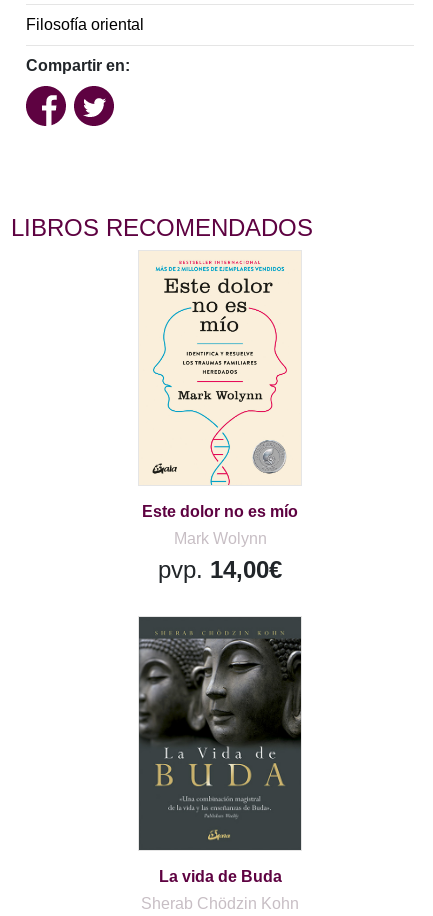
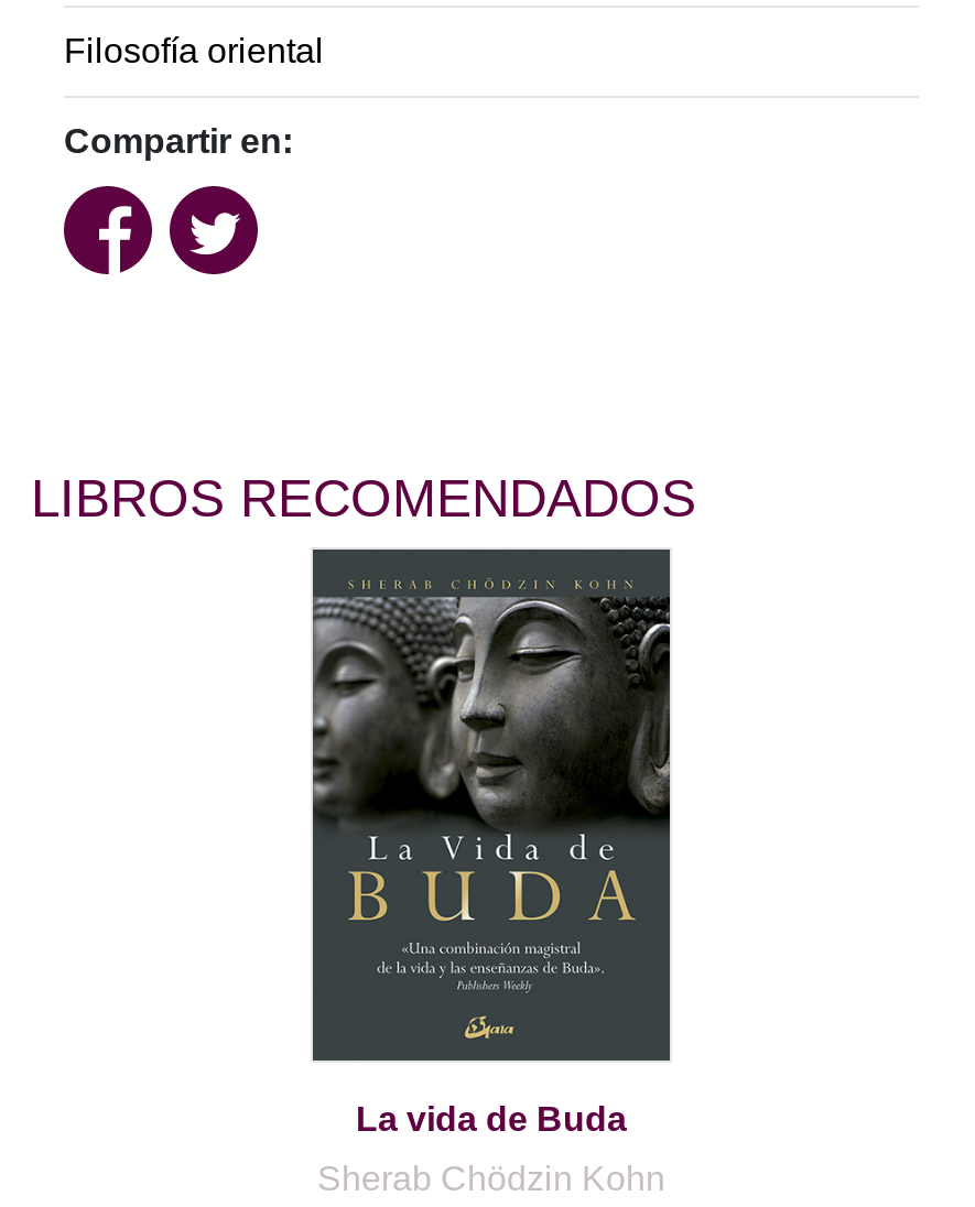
- [image]
- Este dolor no es mío
- Mark Wolynn
- pvp. 14,00€
